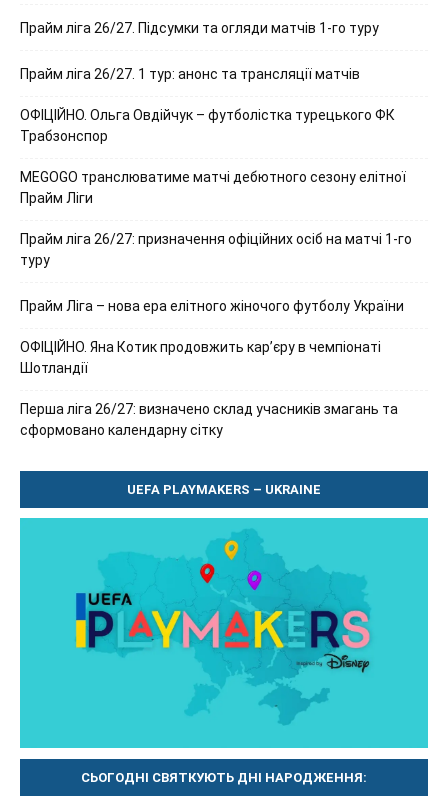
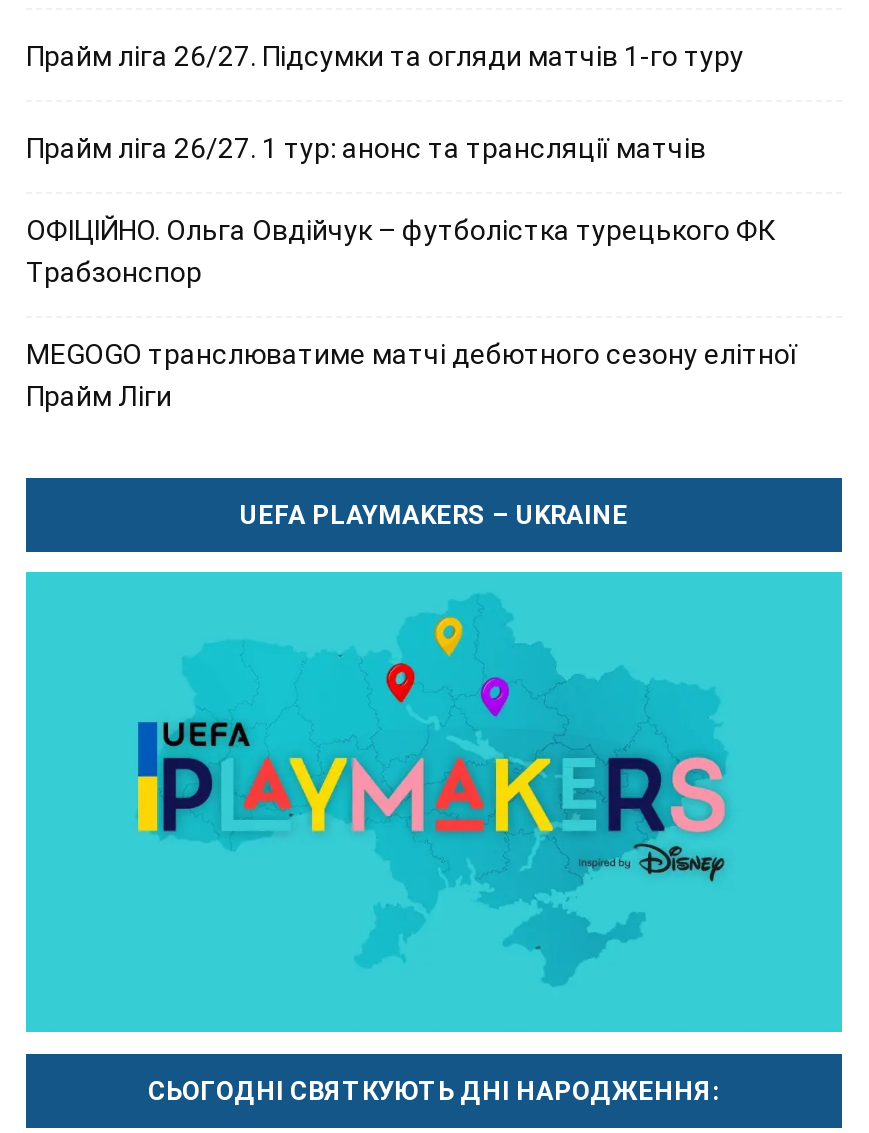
- Прайм ліга 26/27: призначення офіційних осіб на матчі 1-го
- туру
- Прайм Ліга – нова ера елітного жіночого футболу України
- ОФІЦІЙНО. Яна Котик продовжить кар’єру в чемпіонаті
- Шотландії
- Перша ліга 26/27: визначено склад учасників змагань та
- сформовано календарну сітку
